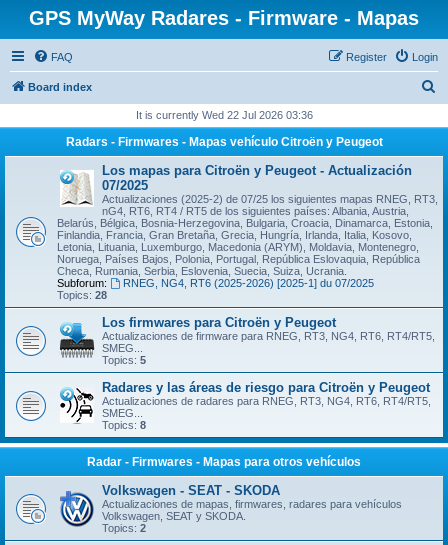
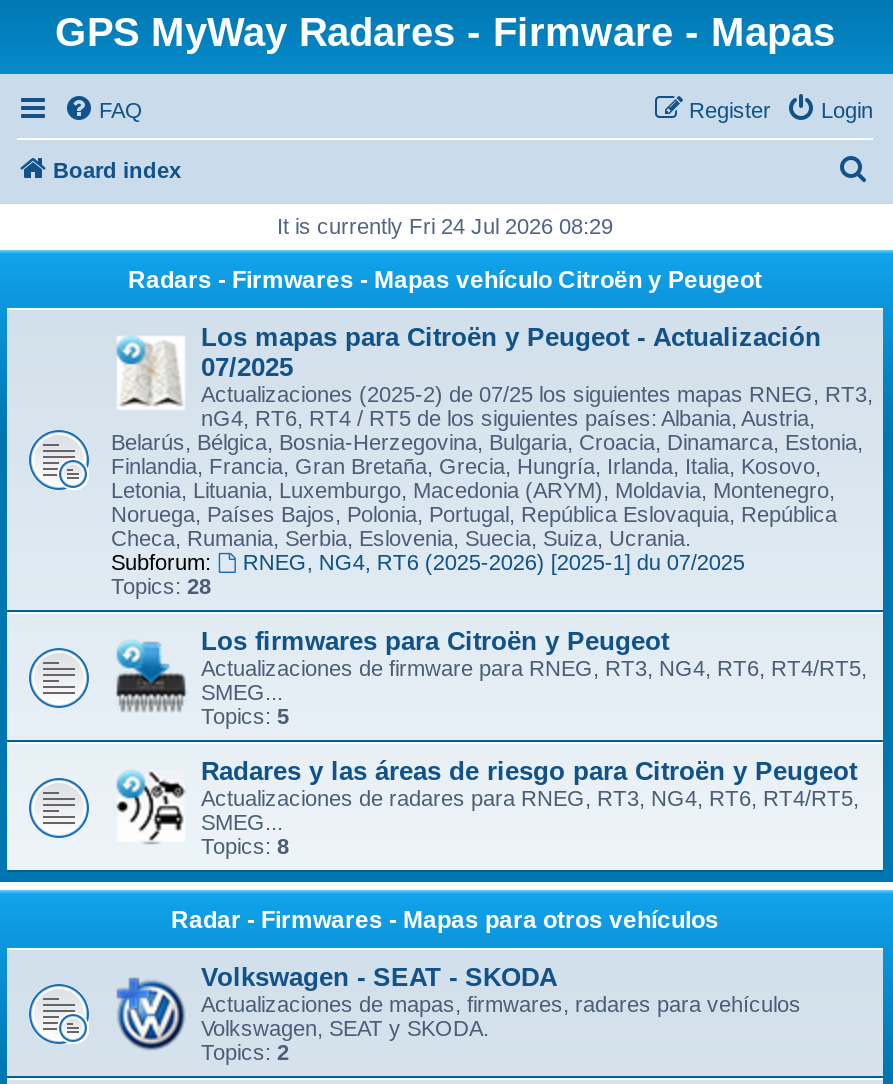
- It is currently Wed 22 Jul 2026 03:36
+ It is currently Fri 24 Jul 2026 08:29
